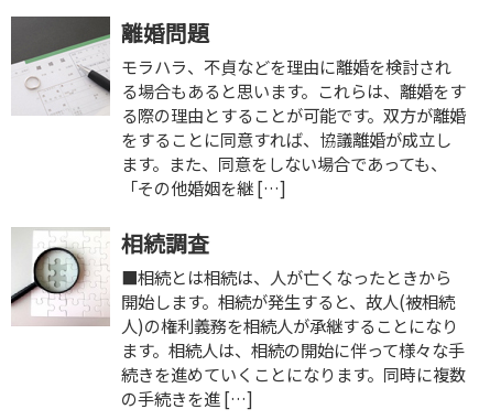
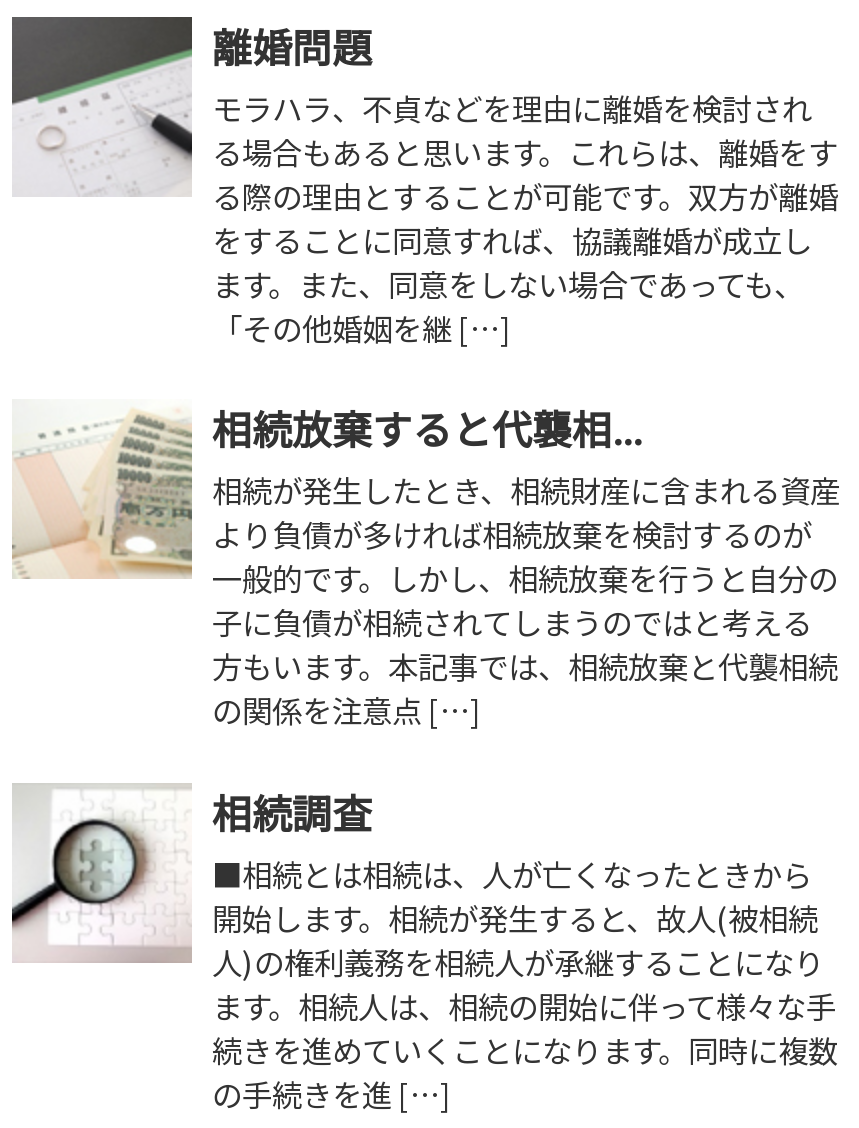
+ [image]
+ 相続放棄すると代襲相...
+ 相続が発生したとき、相続財産に含まれる資産
+ より負債が多ければ相続放棄を検討するのが
+ 一般的です。しかし、相続放棄を行うと自分の
+ 子に負債が相続されてしまうのではと考える
+ 方もいます。本記事では、相続放棄と代襲相続
+ の関係を注意点 […]
